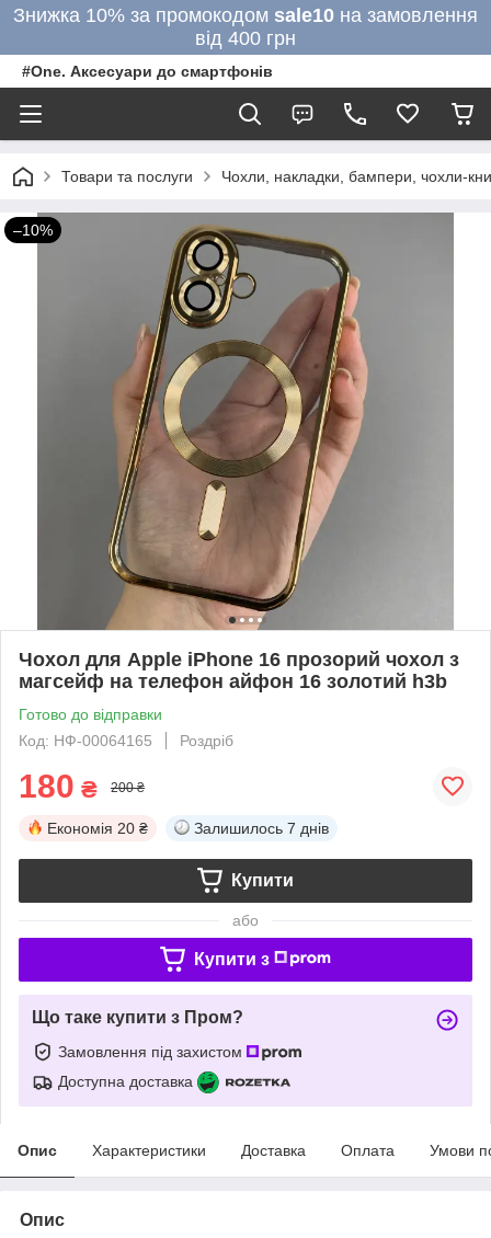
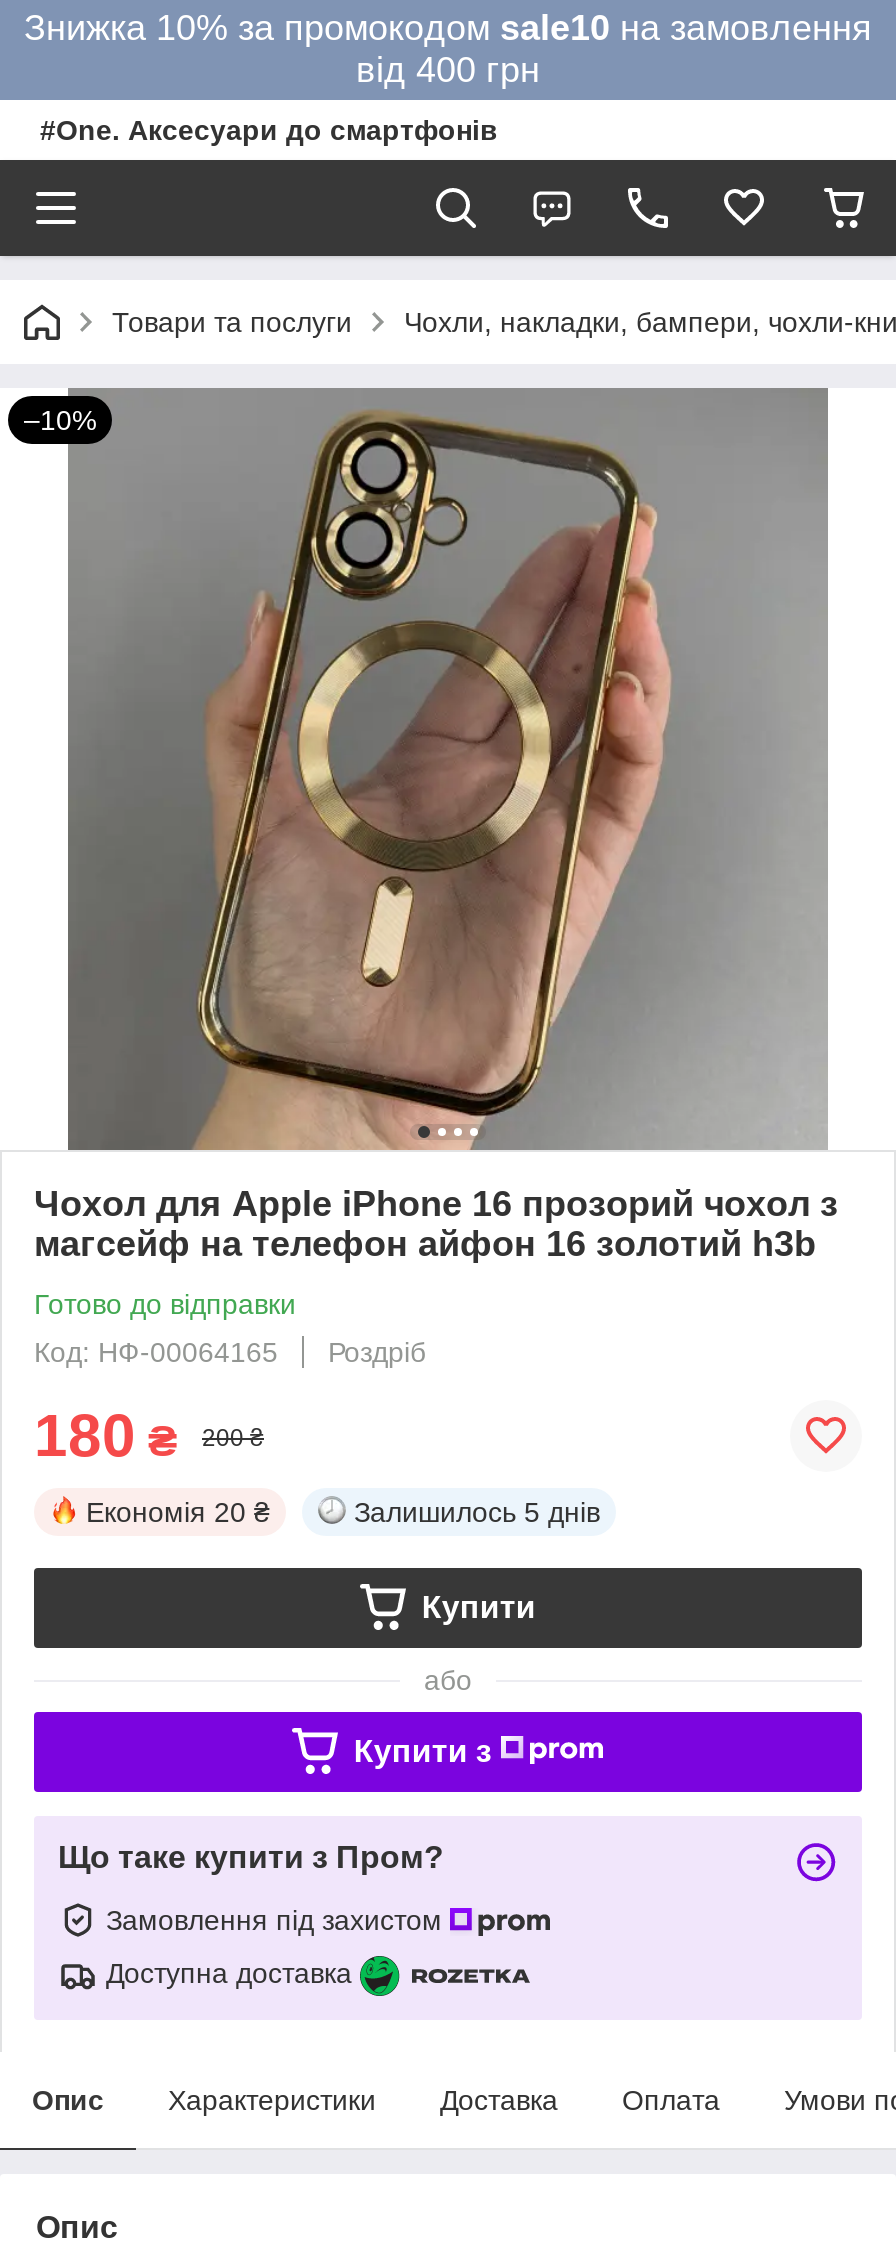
- Залишилось 7 днів
+ Залишилось 5 днів
